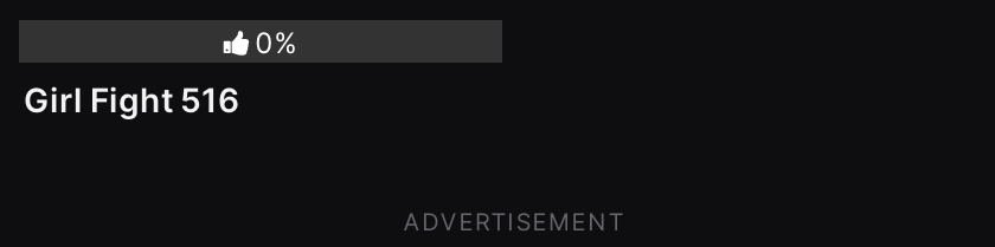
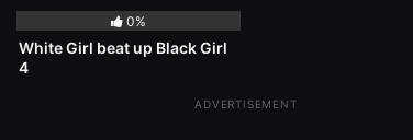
- Girl Fight 516
+ White Girl beat up Black Girl
+ 4
